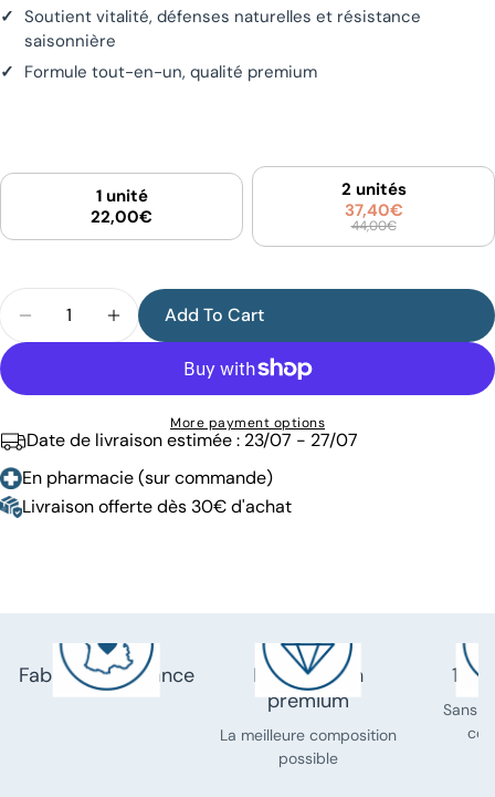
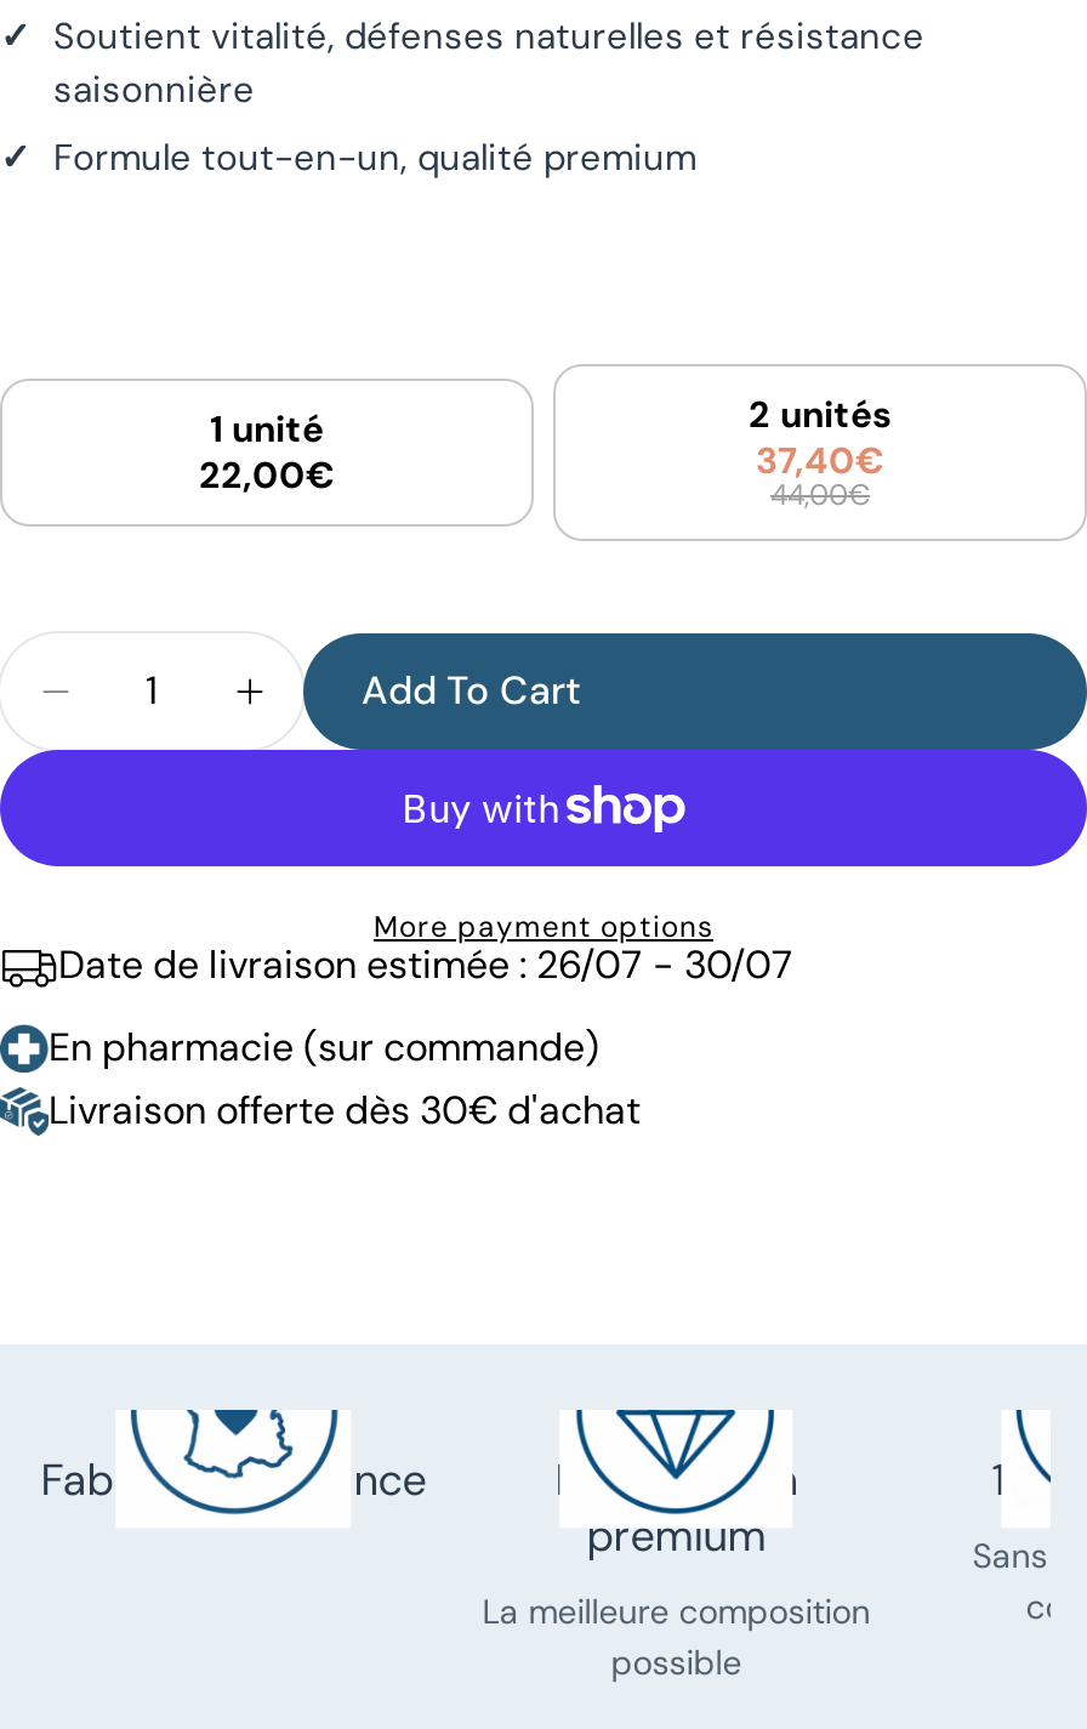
- Date de livraison estimée :23/07 - 27/07
+ Date de livraison estimée :26/07 - 30/07
